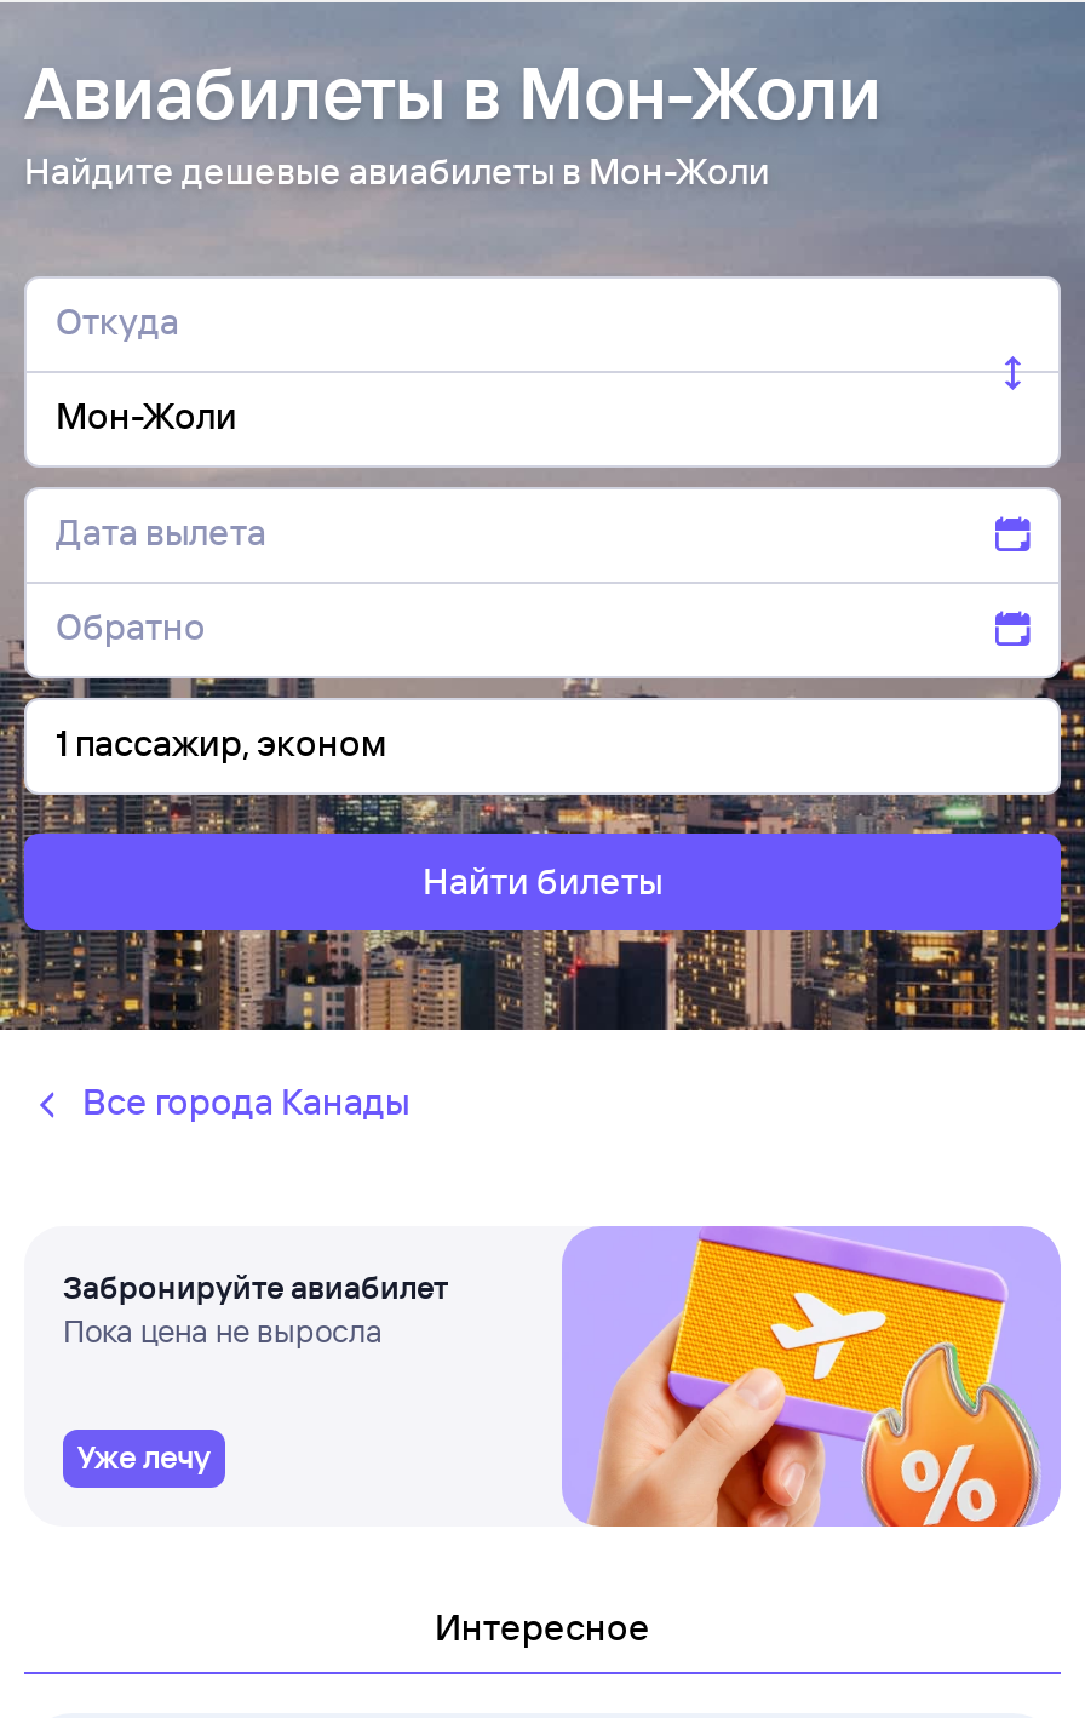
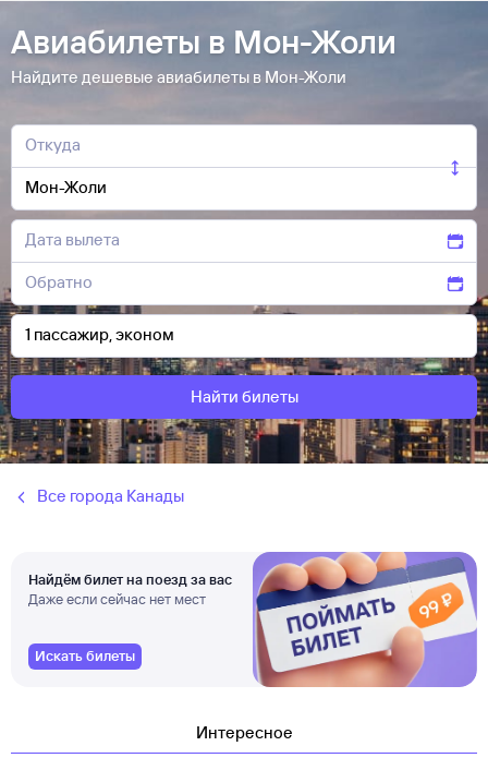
- [image]
+ [image]

- Забронируйте авиабилет
- Пока цена не выросла
+ Найдём билет на поезд за вас
+ Даже если сейчас нет мест

- Уже лечу
+ Искать билеты
